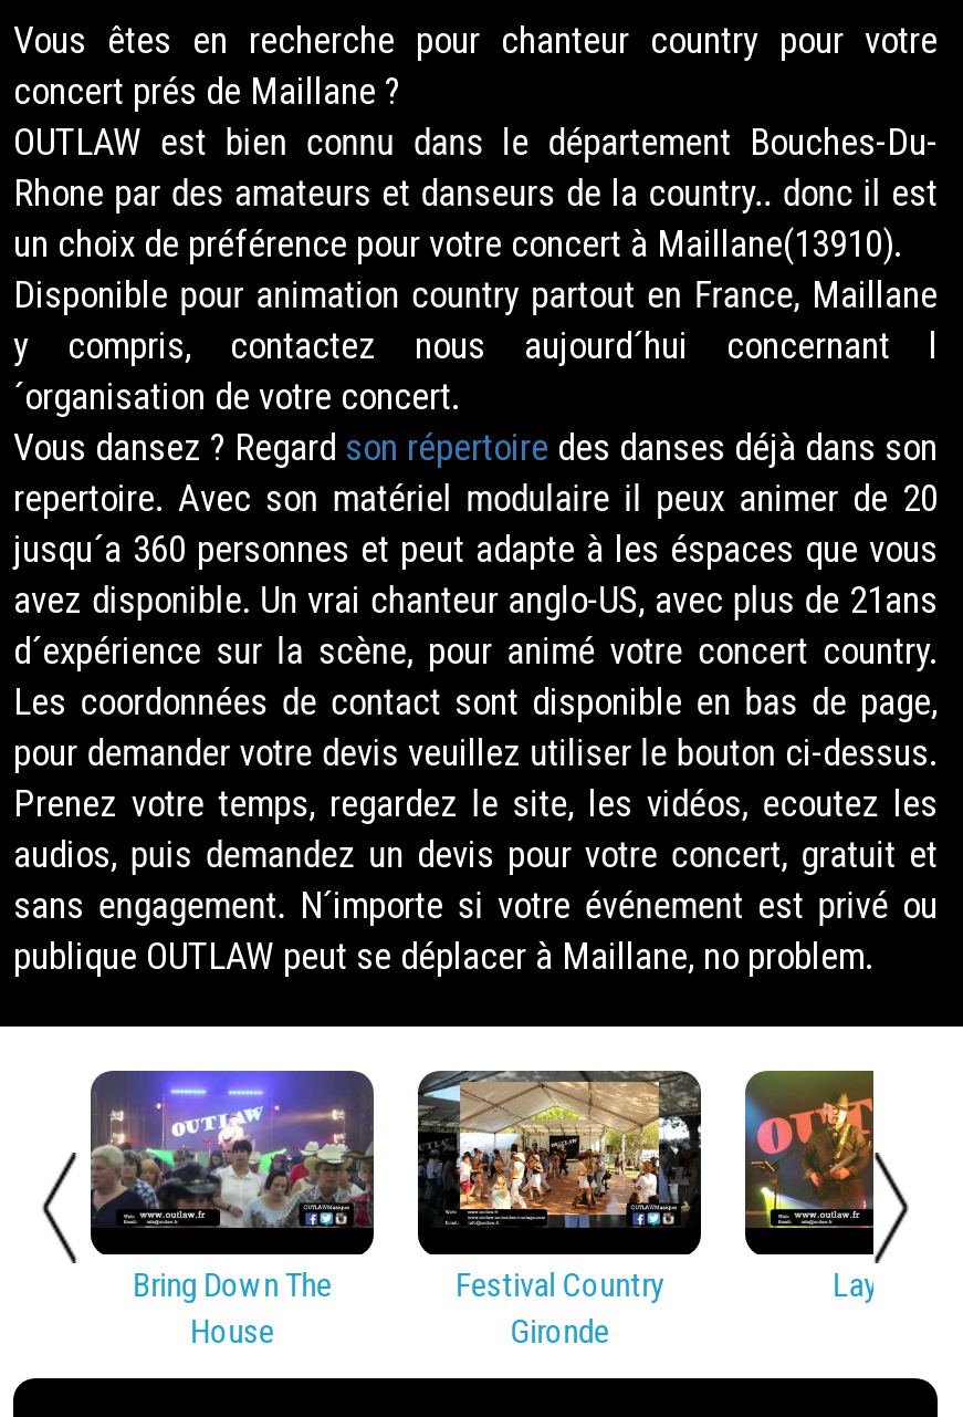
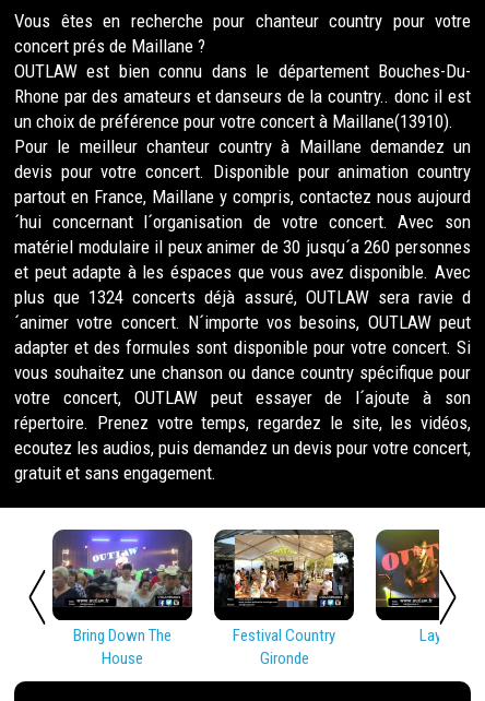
- Disponible pour animation country partout en France, Maillane
- y compris, contactez nous aujourd´hui concernant l
- ´organisation de votre concert.
- Vous dansez ? Regard son répertoire des danses déjà dans son
- repertoire. Avec son matériel modulaire il peux animer de 20
- jusqu´a 360 personnes et peut adapte à les éspaces que vous
- avez disponible. Un vrai chanteur anglo-US, avec plus de 21ans
- d´expérience sur la scène, pour animé votre concert country.
- Les coordonnées de contact sont disponible en bas de page,
- pour demander votre devis veuillez utiliser le bouton ci-dessus.
- Prenez votre temps, regardez le site, les vidéos, ecoutez les
- audios, puis demandez un devis pour votre concert, gratuit et
- sans engagement. N´importe si votre événement est privé ou
- publique OUTLAW peut se déplacer à Maillane, no problem.
+ Pour le meilleur chanteur country à Maillane demandez un
+ devis pour votre concert. Disponible pour animation country
+ partout en France, Maillane y compris, contactez nous aujourd
+ ´hui concernant l´organisation de votre concert. Avec son
+ matériel modulaire il peux animer de 30 jusqu´a 260 personnes
+ et peut adapte à les éspaces que vous avez disponible. Avec
+ plus que 1324 concerts déjà assuré, OUTLAW sera ravie d
+ ´animer votre concert. N´importe vos besoins, OUTLAW peut
+ adapter et des formules sont disponible pour votre concert. Si
+ vous souhaitez une chanson ou dance country spécifique pour
+ votre concert, OUTLAW peut essayer de l´ajoute à son
+ répertoire. Prenez votre temps, regardez le site, les vidéos,
+ ecoutez les audios, puis demandez un devis pour votre concert,
+ gratuit et sans engagement.
